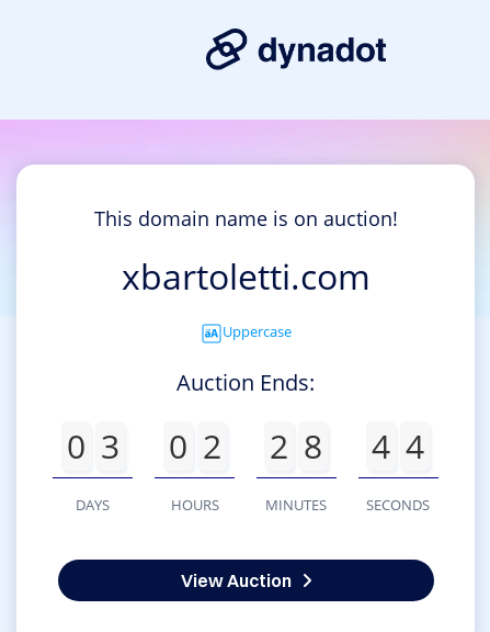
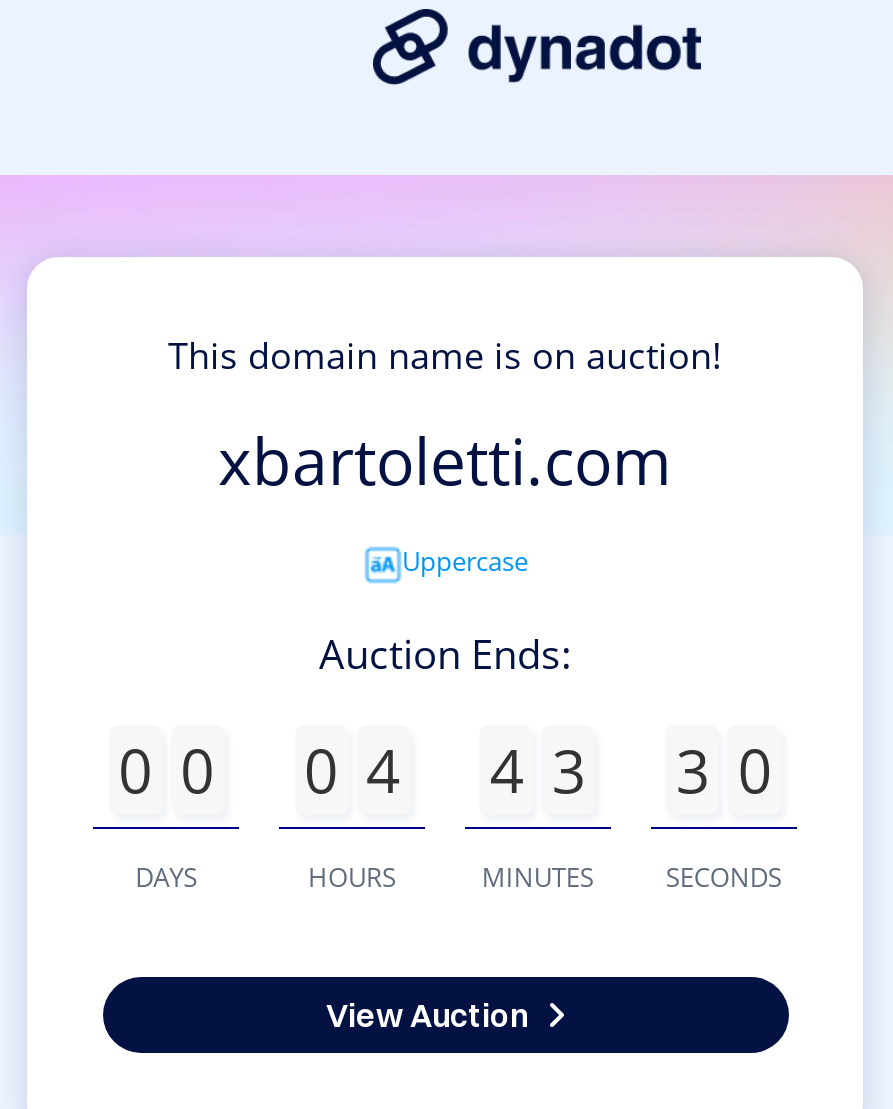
- 0 3
+ 0 0

- 0 2
+ 0 4

- 2 8
+ 4 3

- 4 4
+ 3 0
